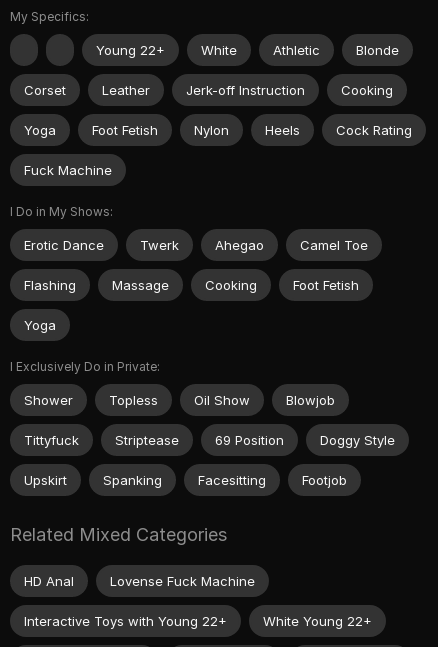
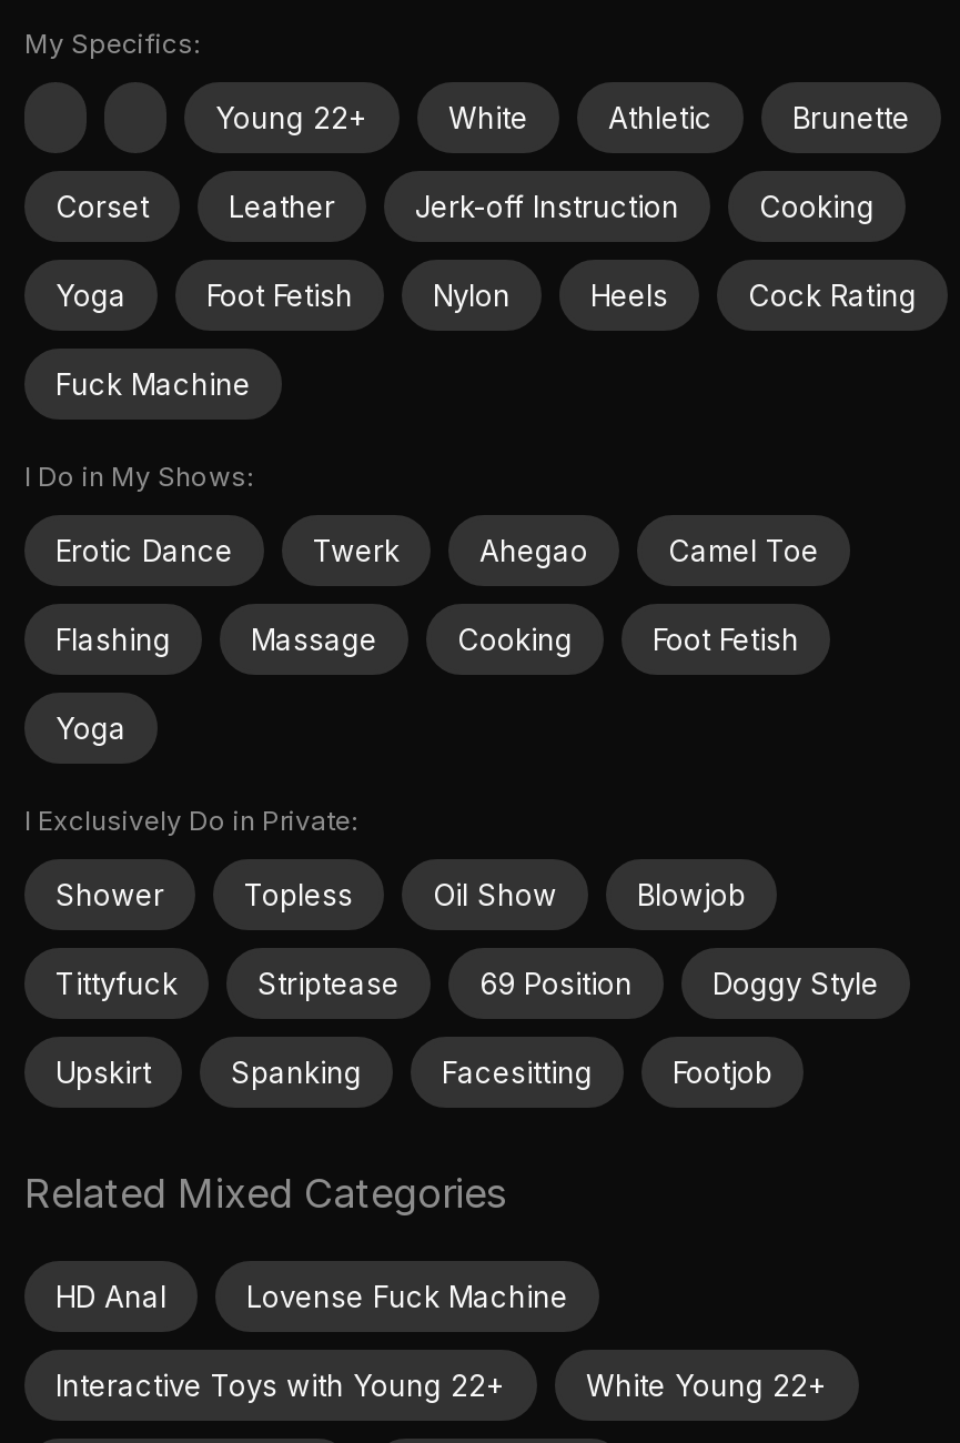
- Blonde
+ Brunette
